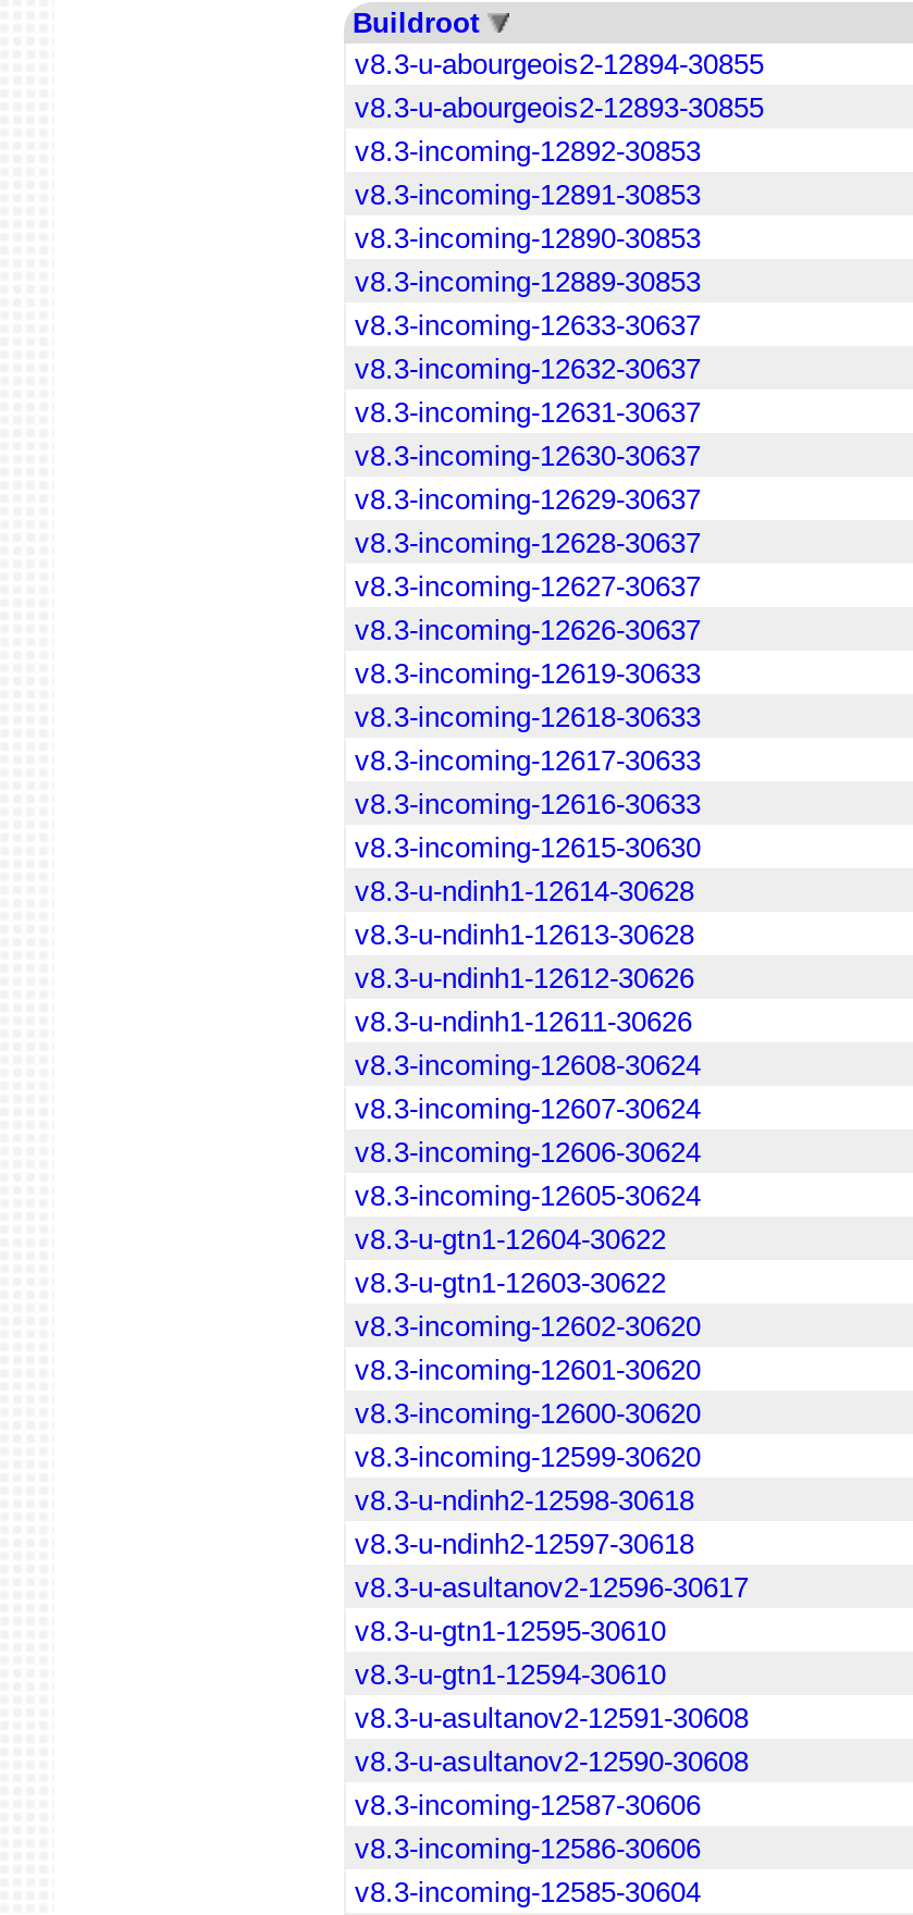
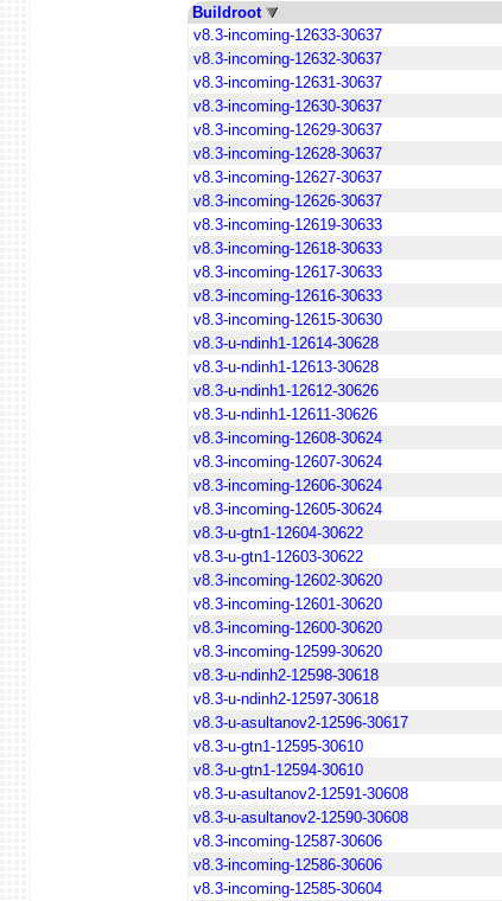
- v8.3-u-abourgeois2-12894-30855
- v8.3-u-abourgeois2-12893-30855
- v8.3-incoming-12892-30853
- v8.3-incoming-12891-30853
- v8.3-incoming-12890-30853
- v8.3-incoming-12889-30853
